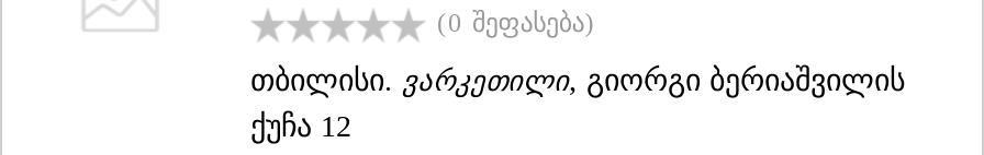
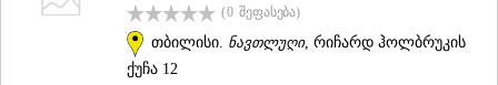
- თბილისი. ვარკეთილი, გიორგი ბერიაშვილის
+ თბილისი. ნავთლუღი, რიჩარდ ჰოლბრუკის
